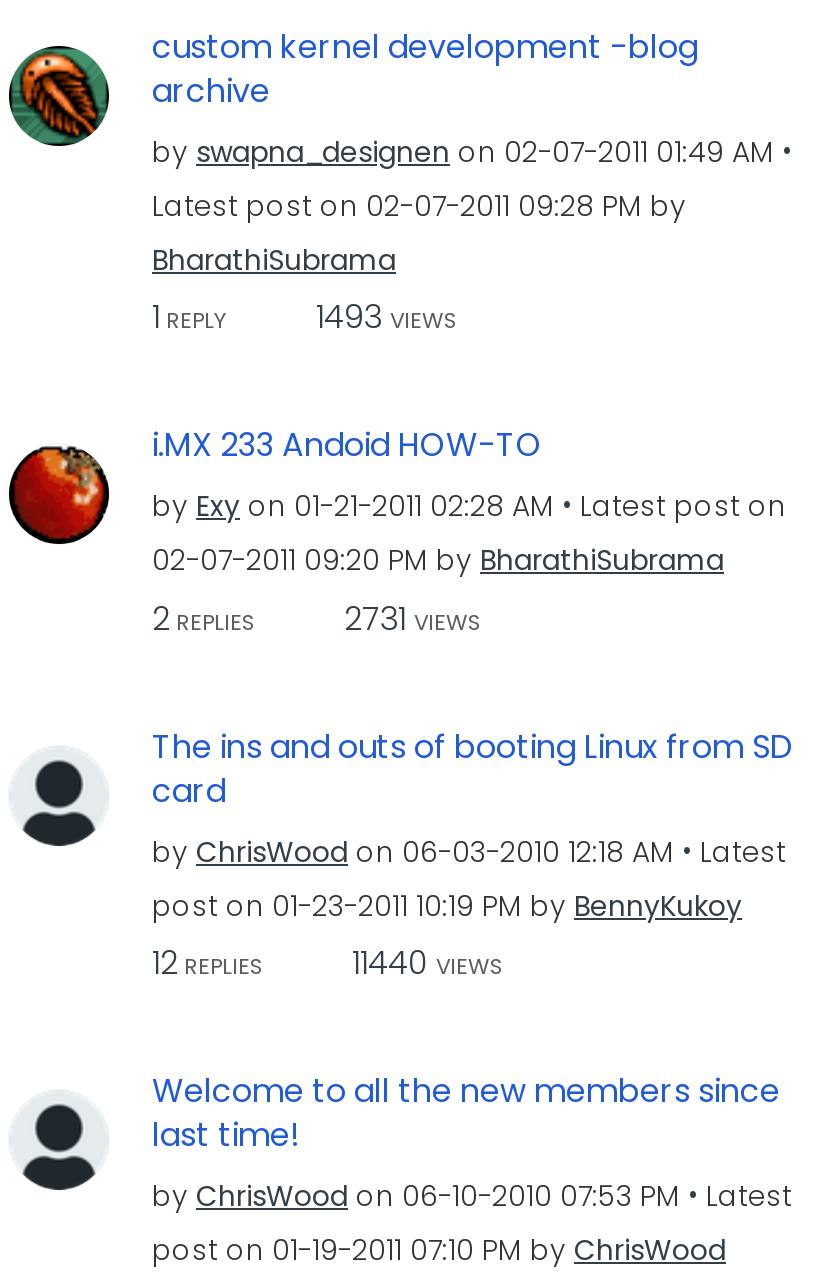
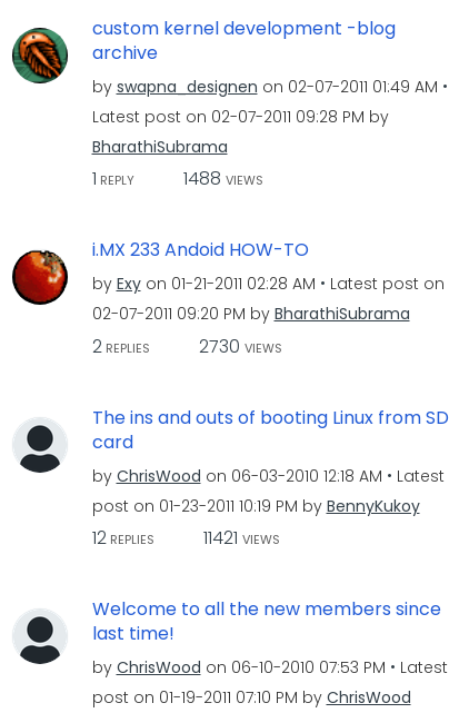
- 1 REPLY 1493 VIEWS
+ 1 REPLY 1488 VIEWS

- 2 REPLIES 2731 VIEWS
+ 2 REPLIES 2730 VIEWS

- 12 REPLIES 11440 VIEWS
+ 12 REPLIES 11421 VIEWS
